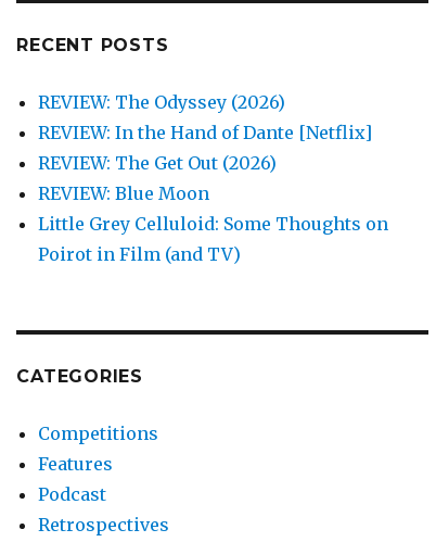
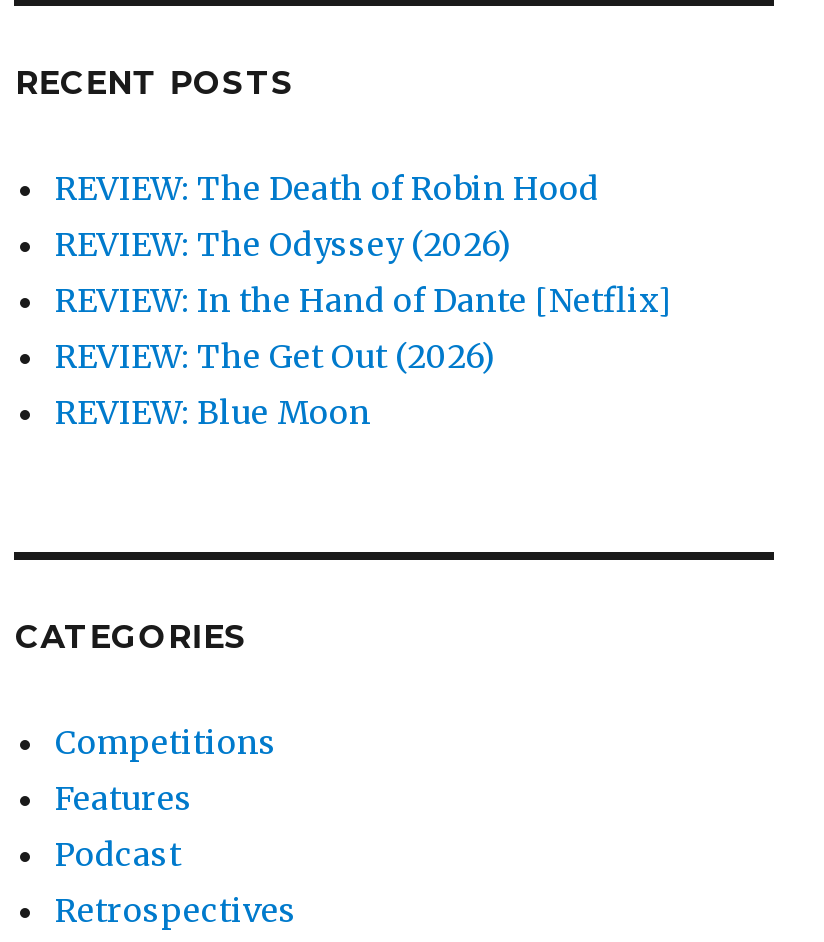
+ REVIEW: The Death of Robin Hood

moved down: REVIEW: The Odyssey (2026) | REVIEW: In the Hand of Dante [Netflix] | REVIEW: The Get Out (2026) | REVIEW: Blue Moon

- Little Grey Celluloid: Some Thoughts on
- Poirot in Film (and TV)
